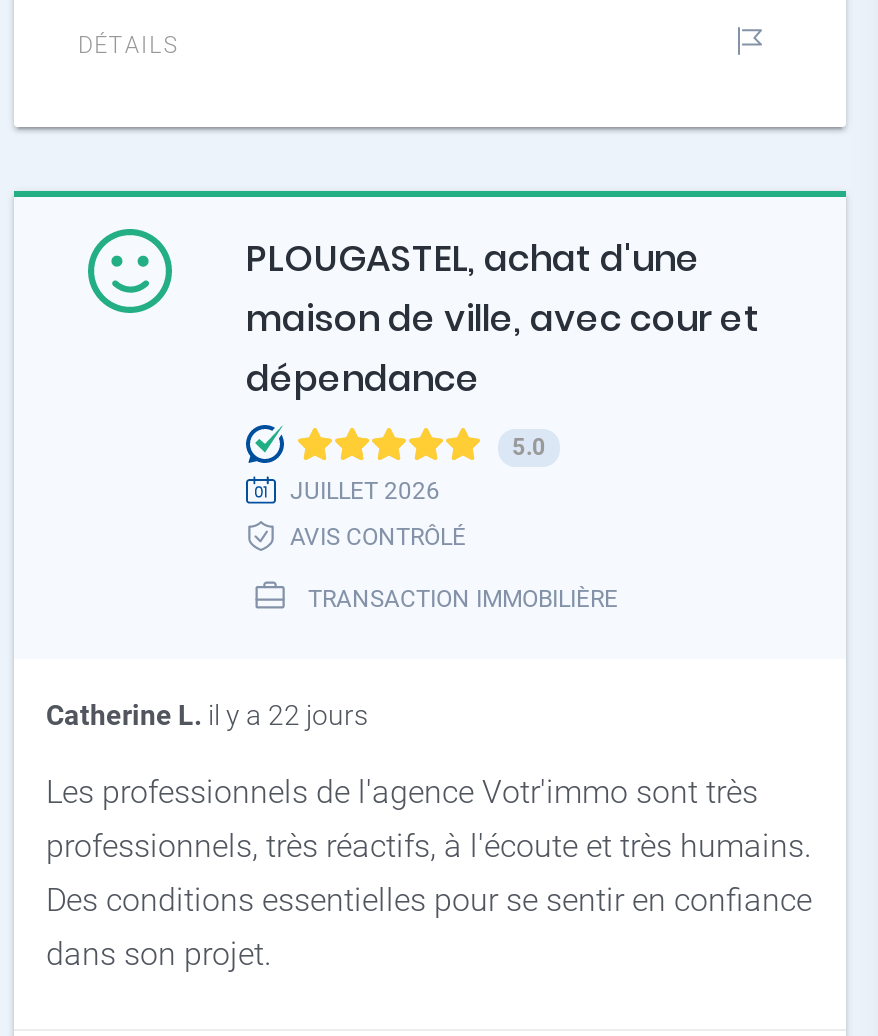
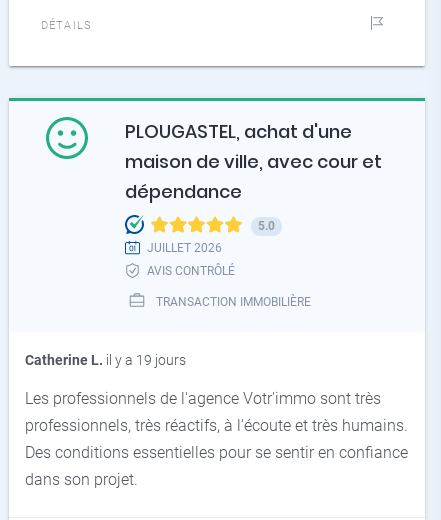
- Catherine L. il y a 22 jours
+ Catherine L. il y a 19 jours
